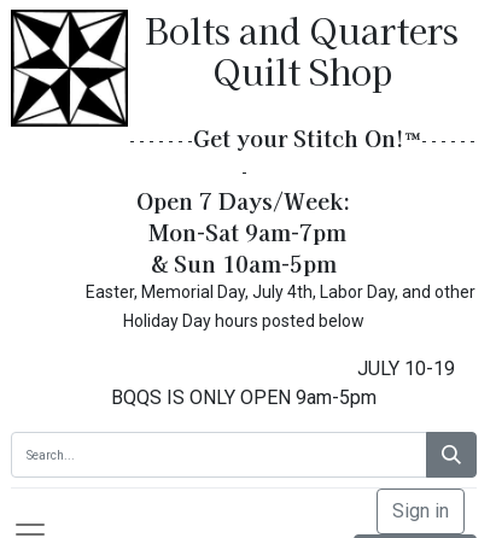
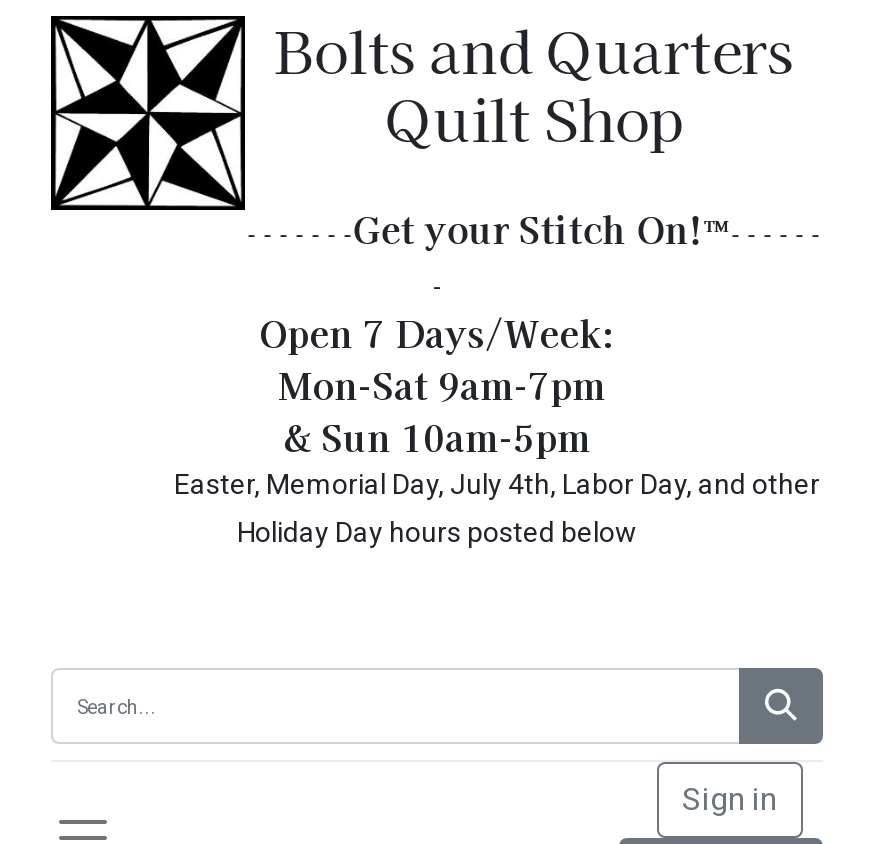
- JULY 10-19
- BQQS IS ONLY OPEN 9am-5pm
